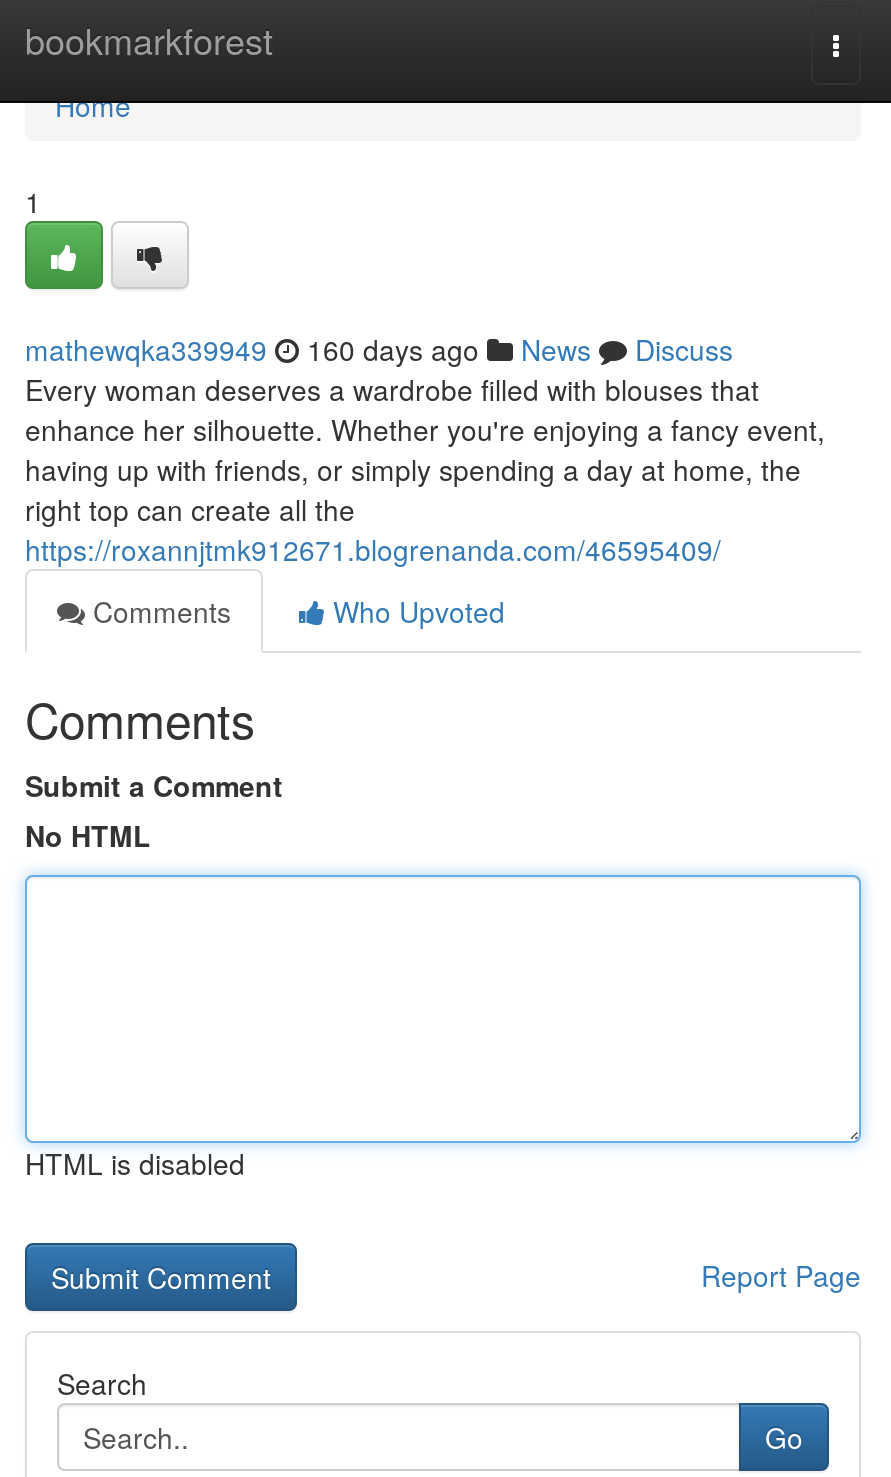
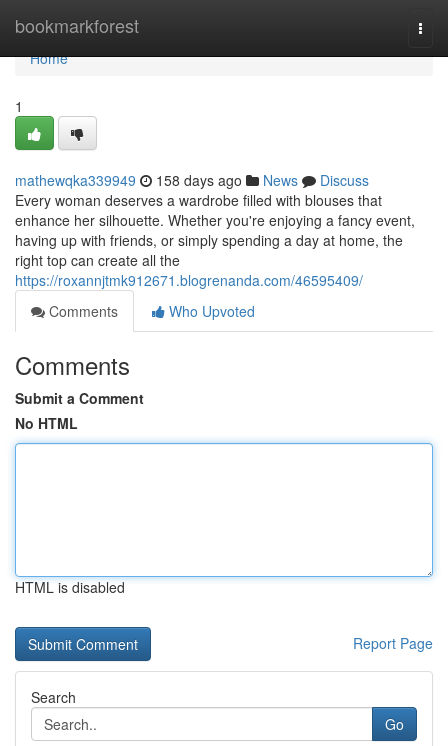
- mathewqka339949 160 days ago News Discuss
+ mathewqka339949 158 days ago News Discuss
